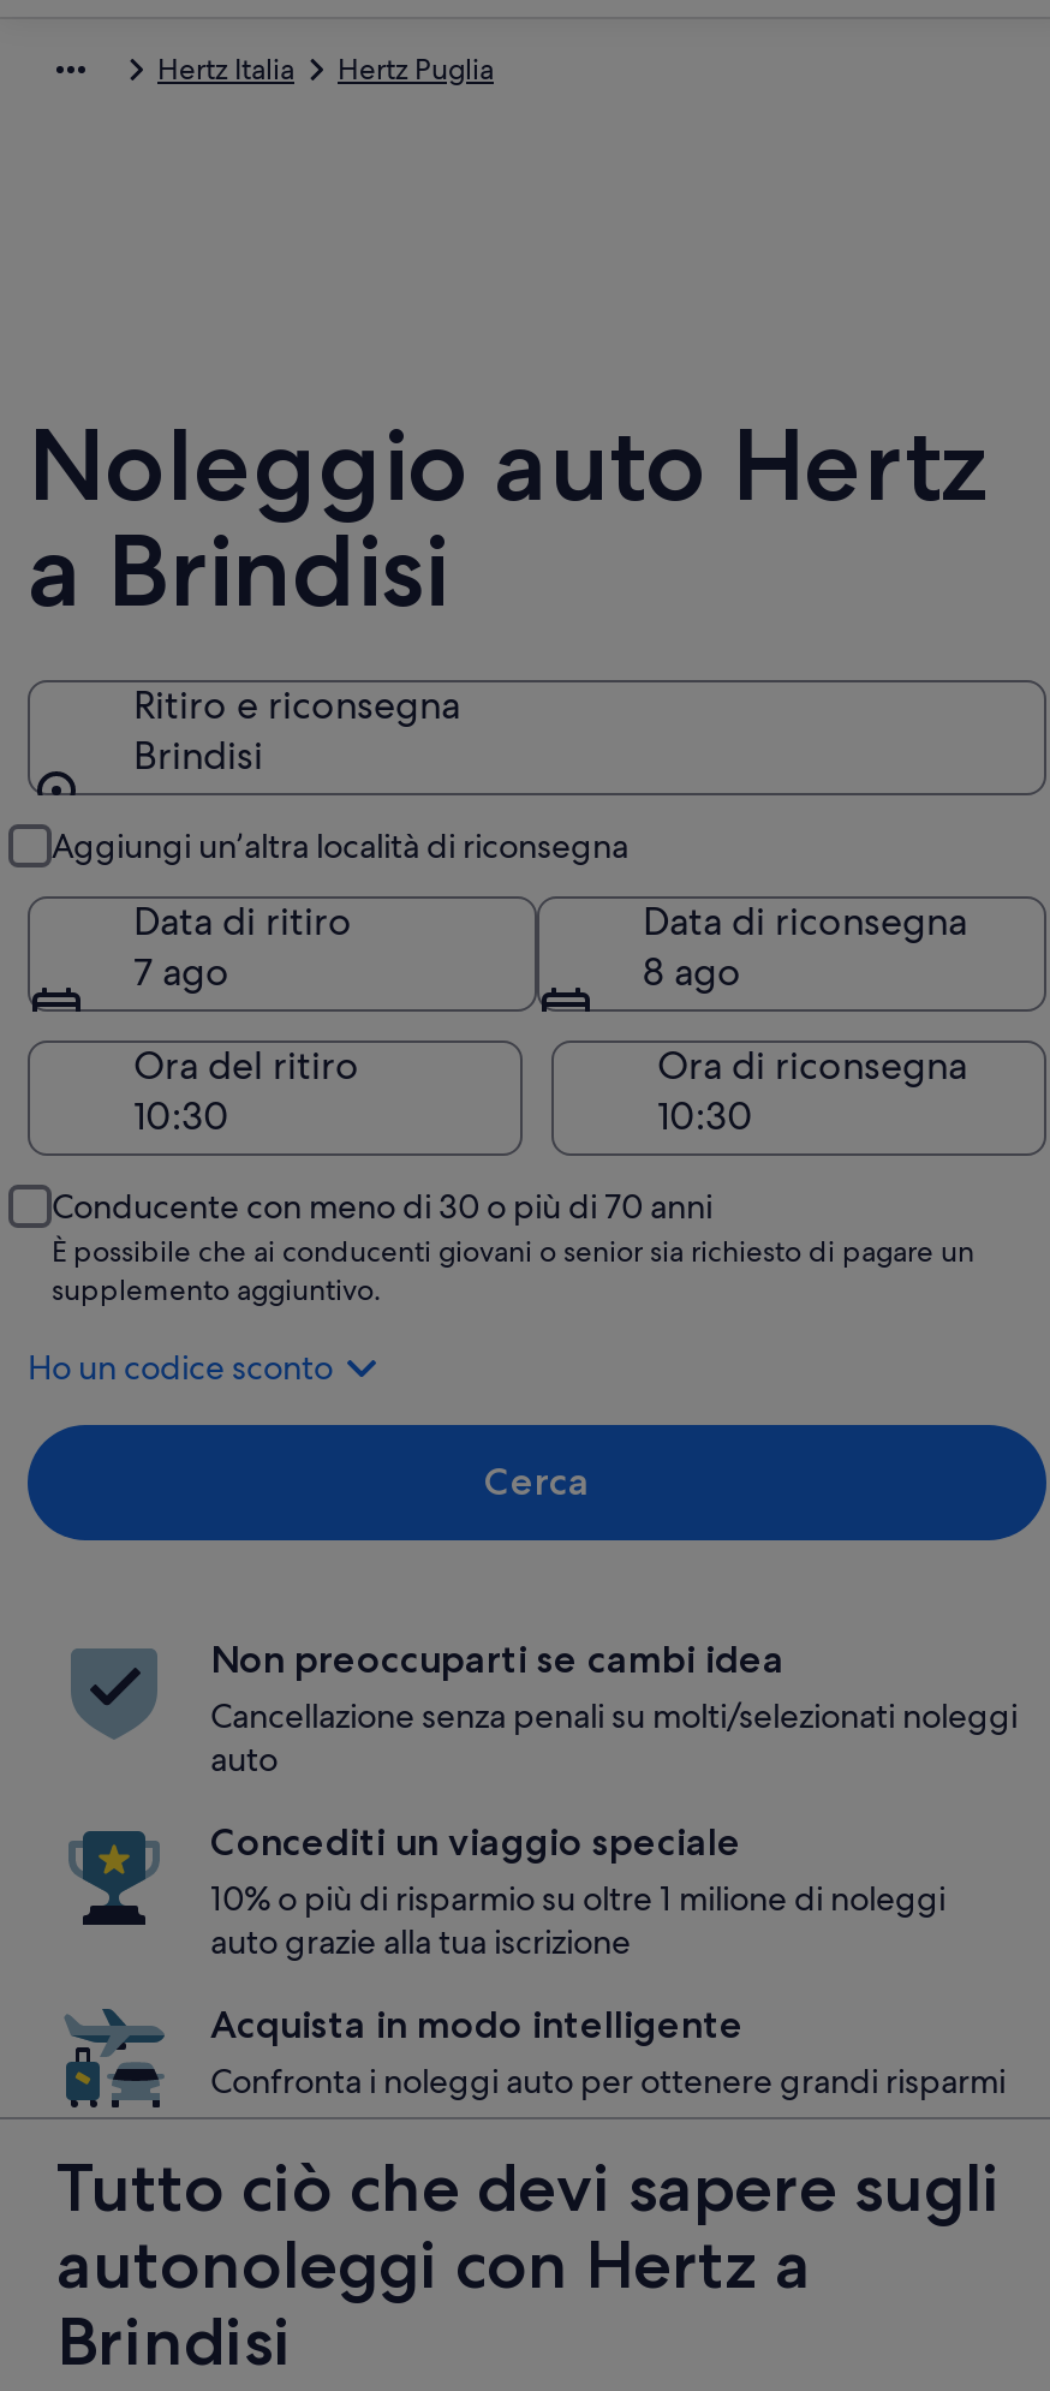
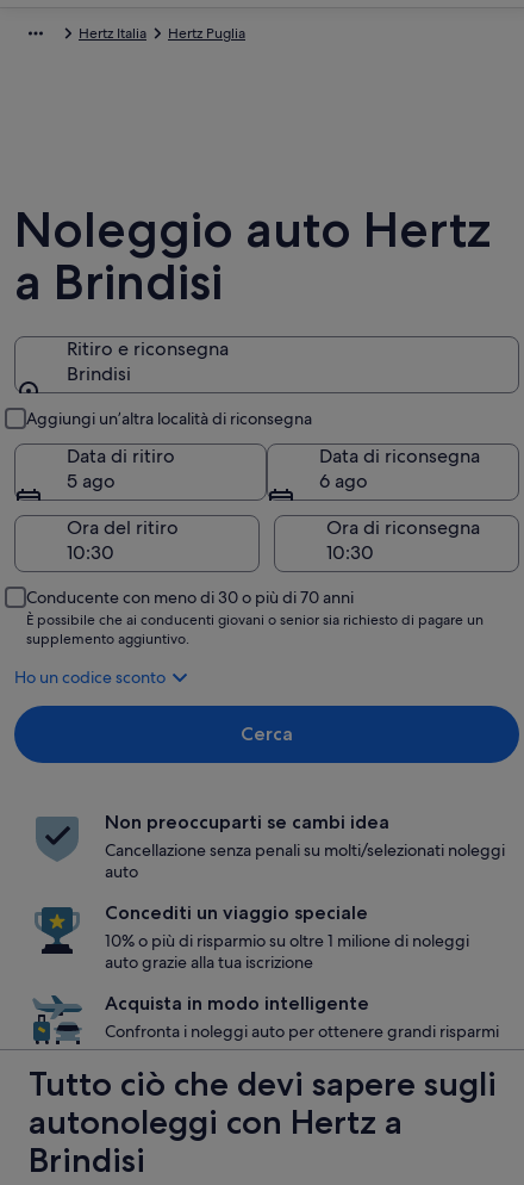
- 7 ago
+ 5 ago

- 8 ago
+ 6 ago
